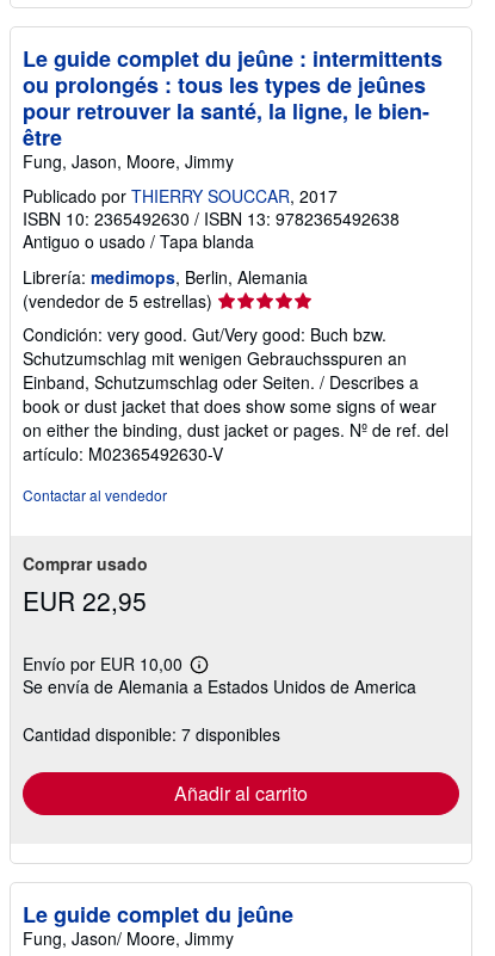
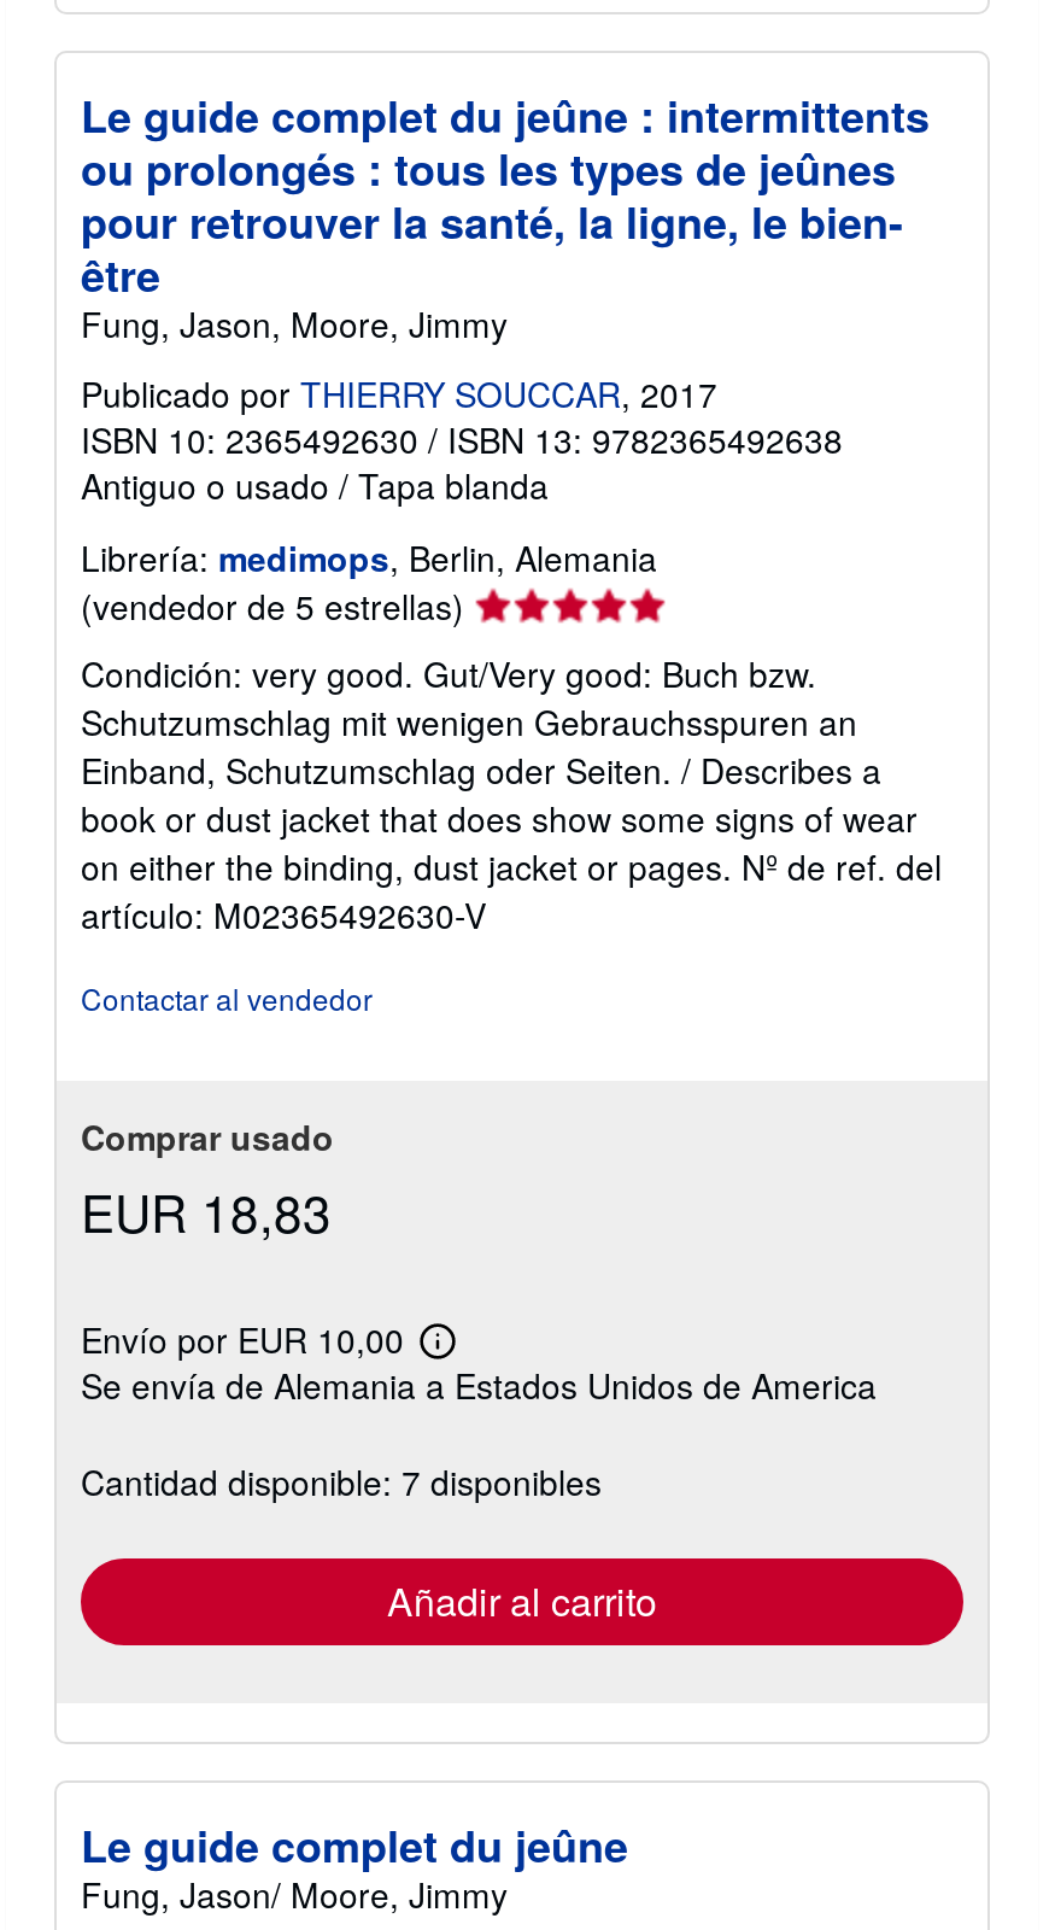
- EUR 22,95
+ EUR 18,83
